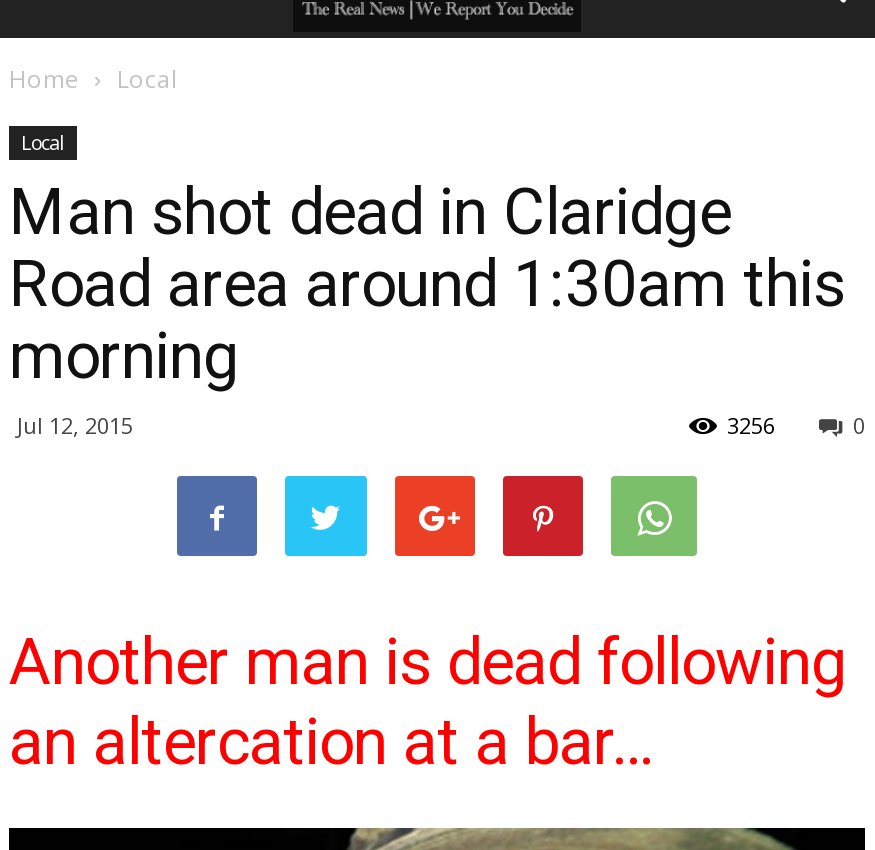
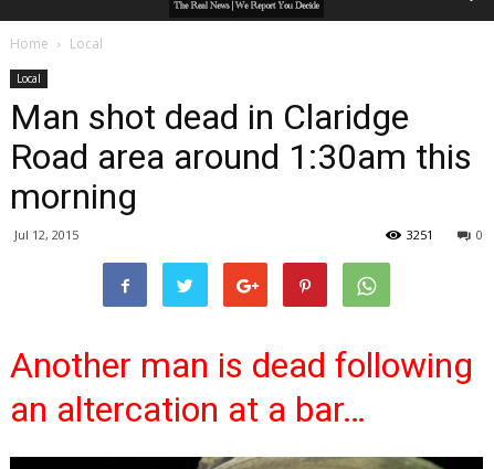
- 3256
+ 3251
